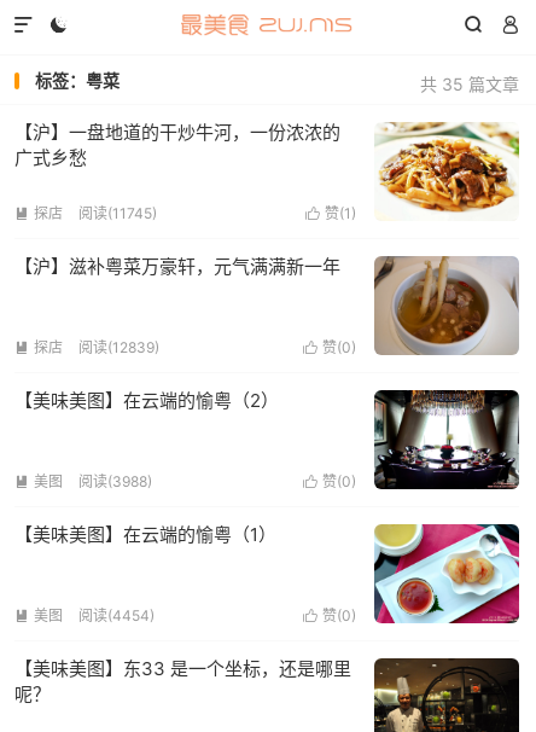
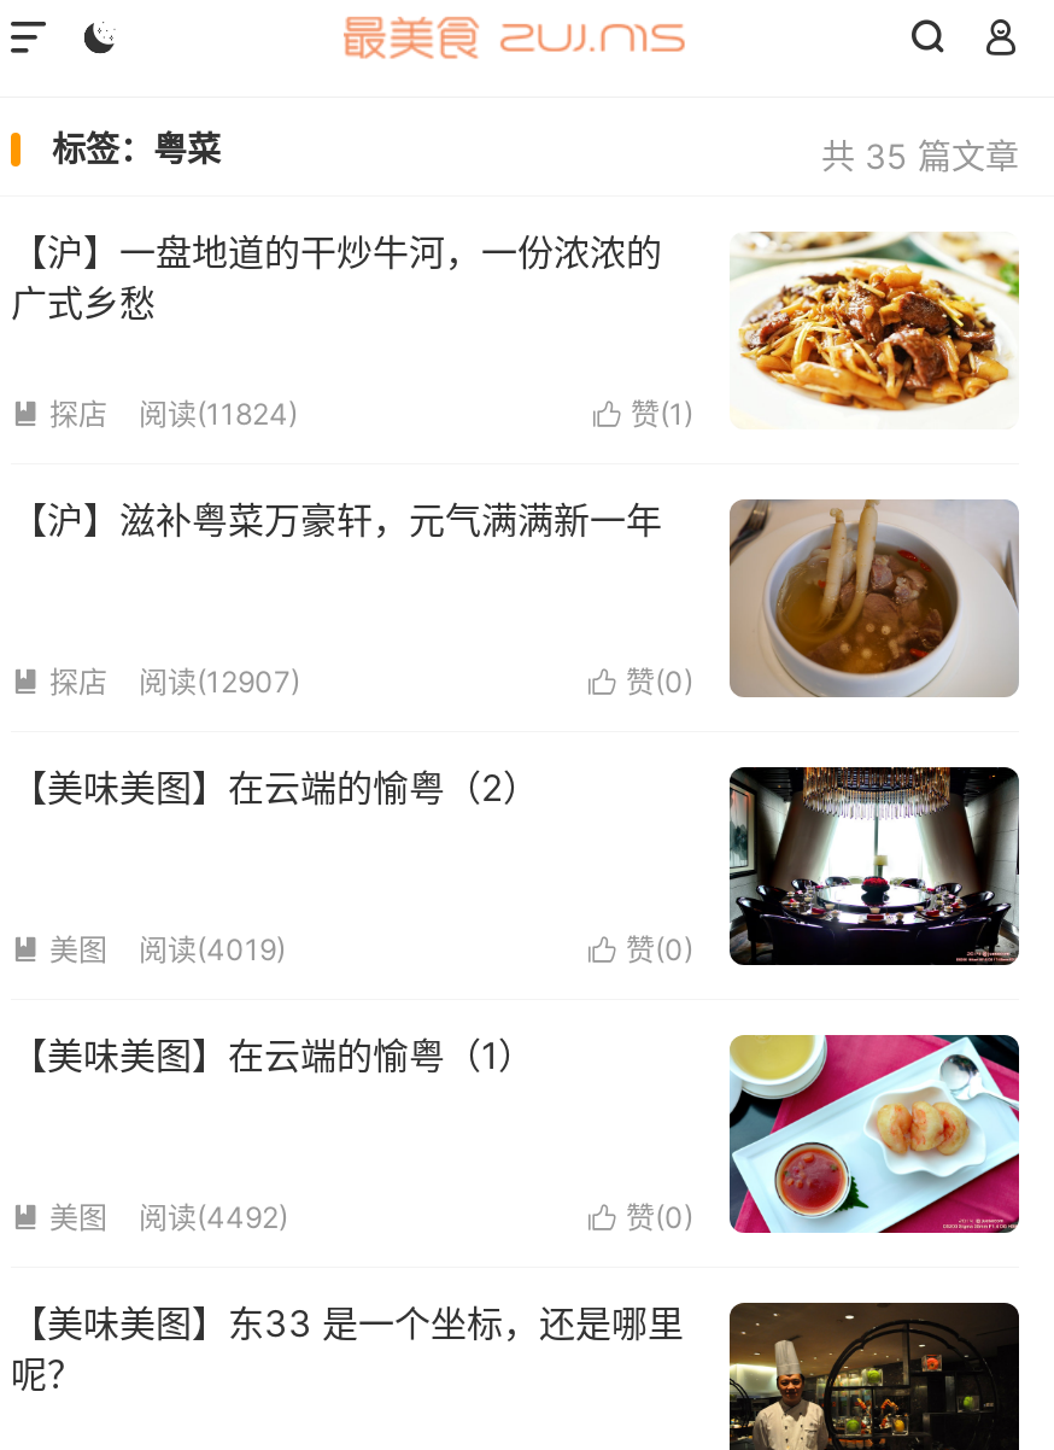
- 阅读(11745)
+ 阅读(11824)

- 阅读(12839)
+ 阅读(12907)

- 阅读(3988)
+ 阅读(4019)

- 阅读(4454)
+ 阅读(4492)
